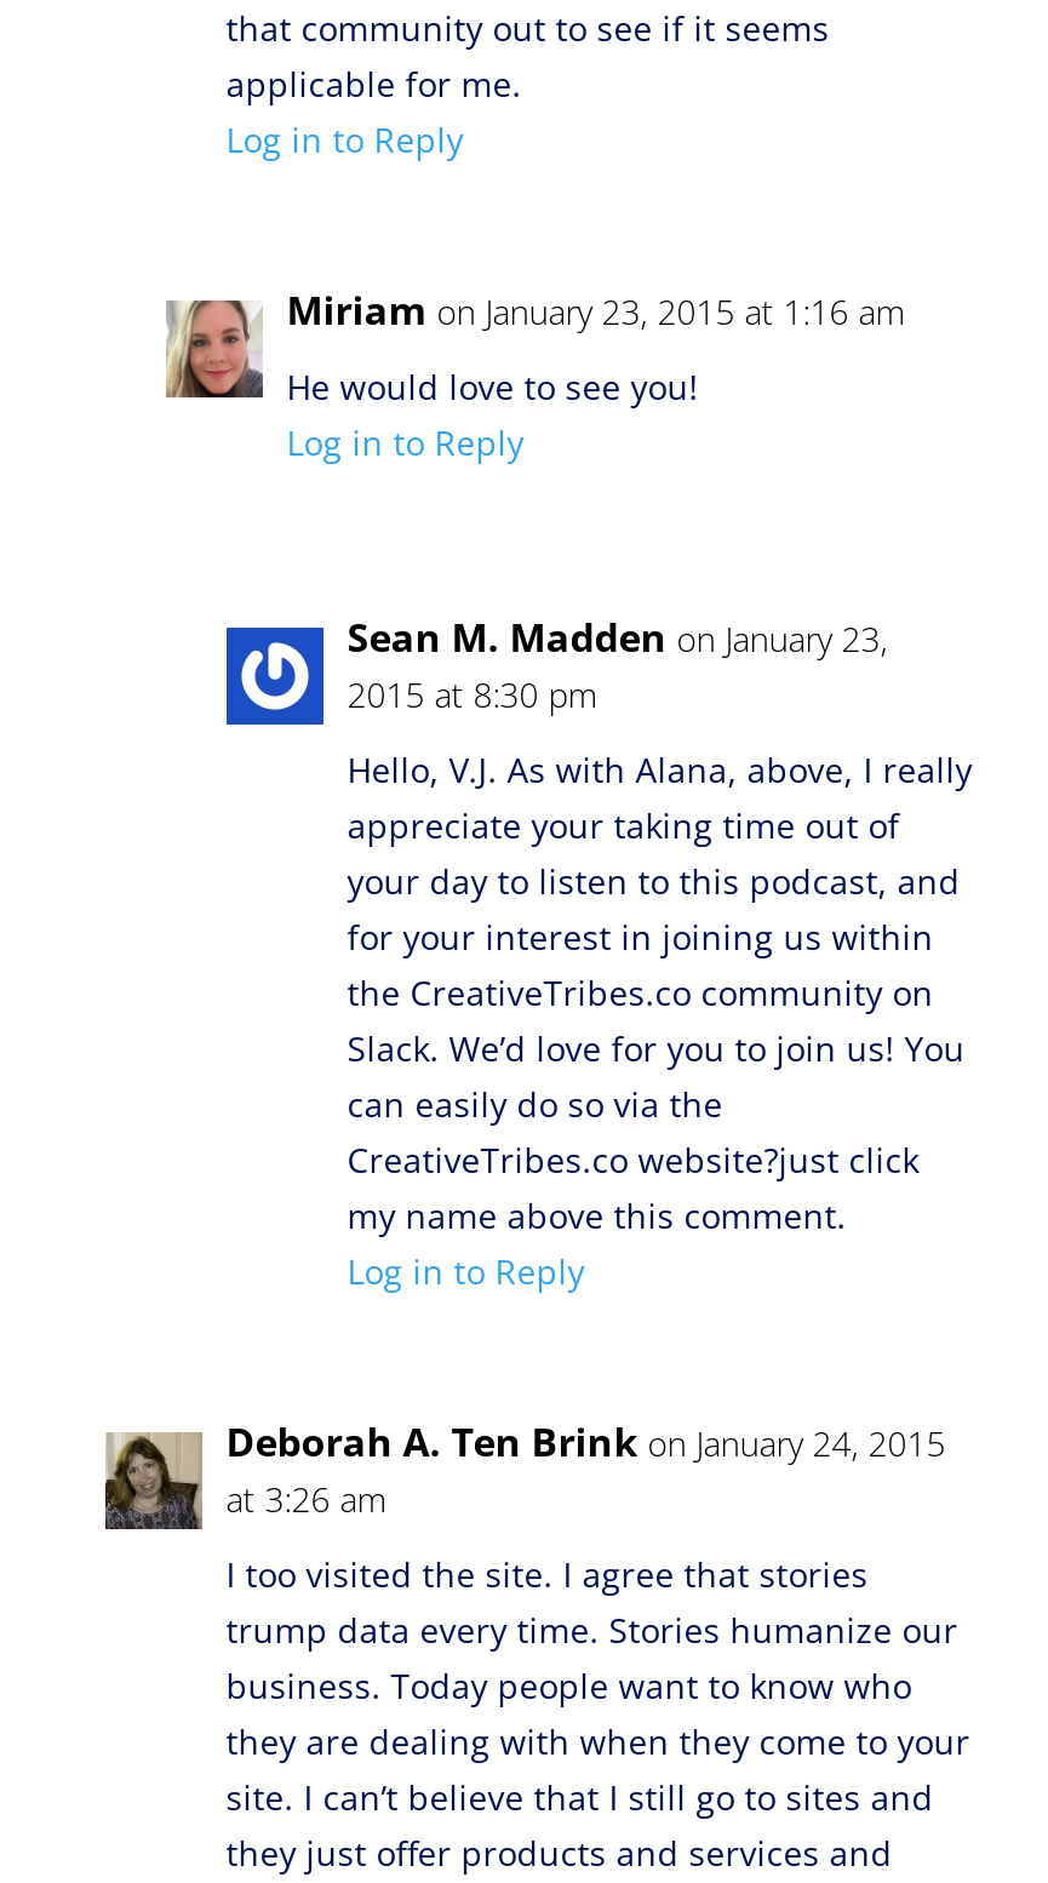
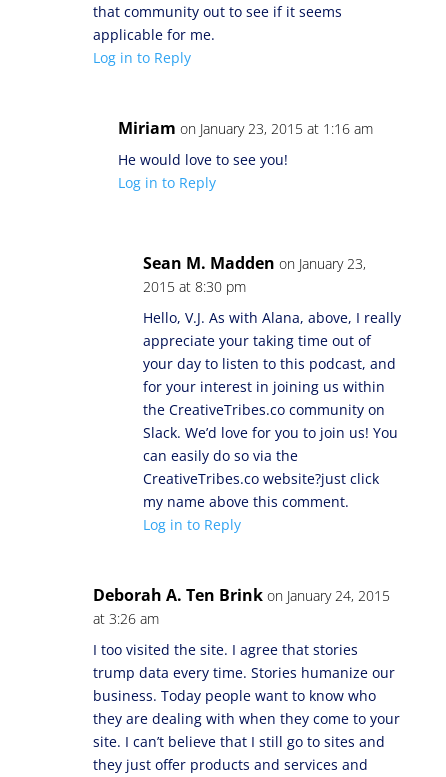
- [image]

- [image]

- [image]
